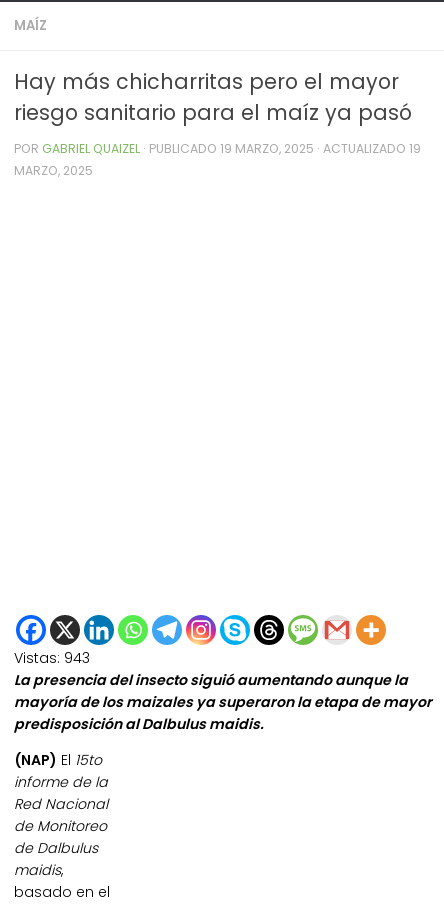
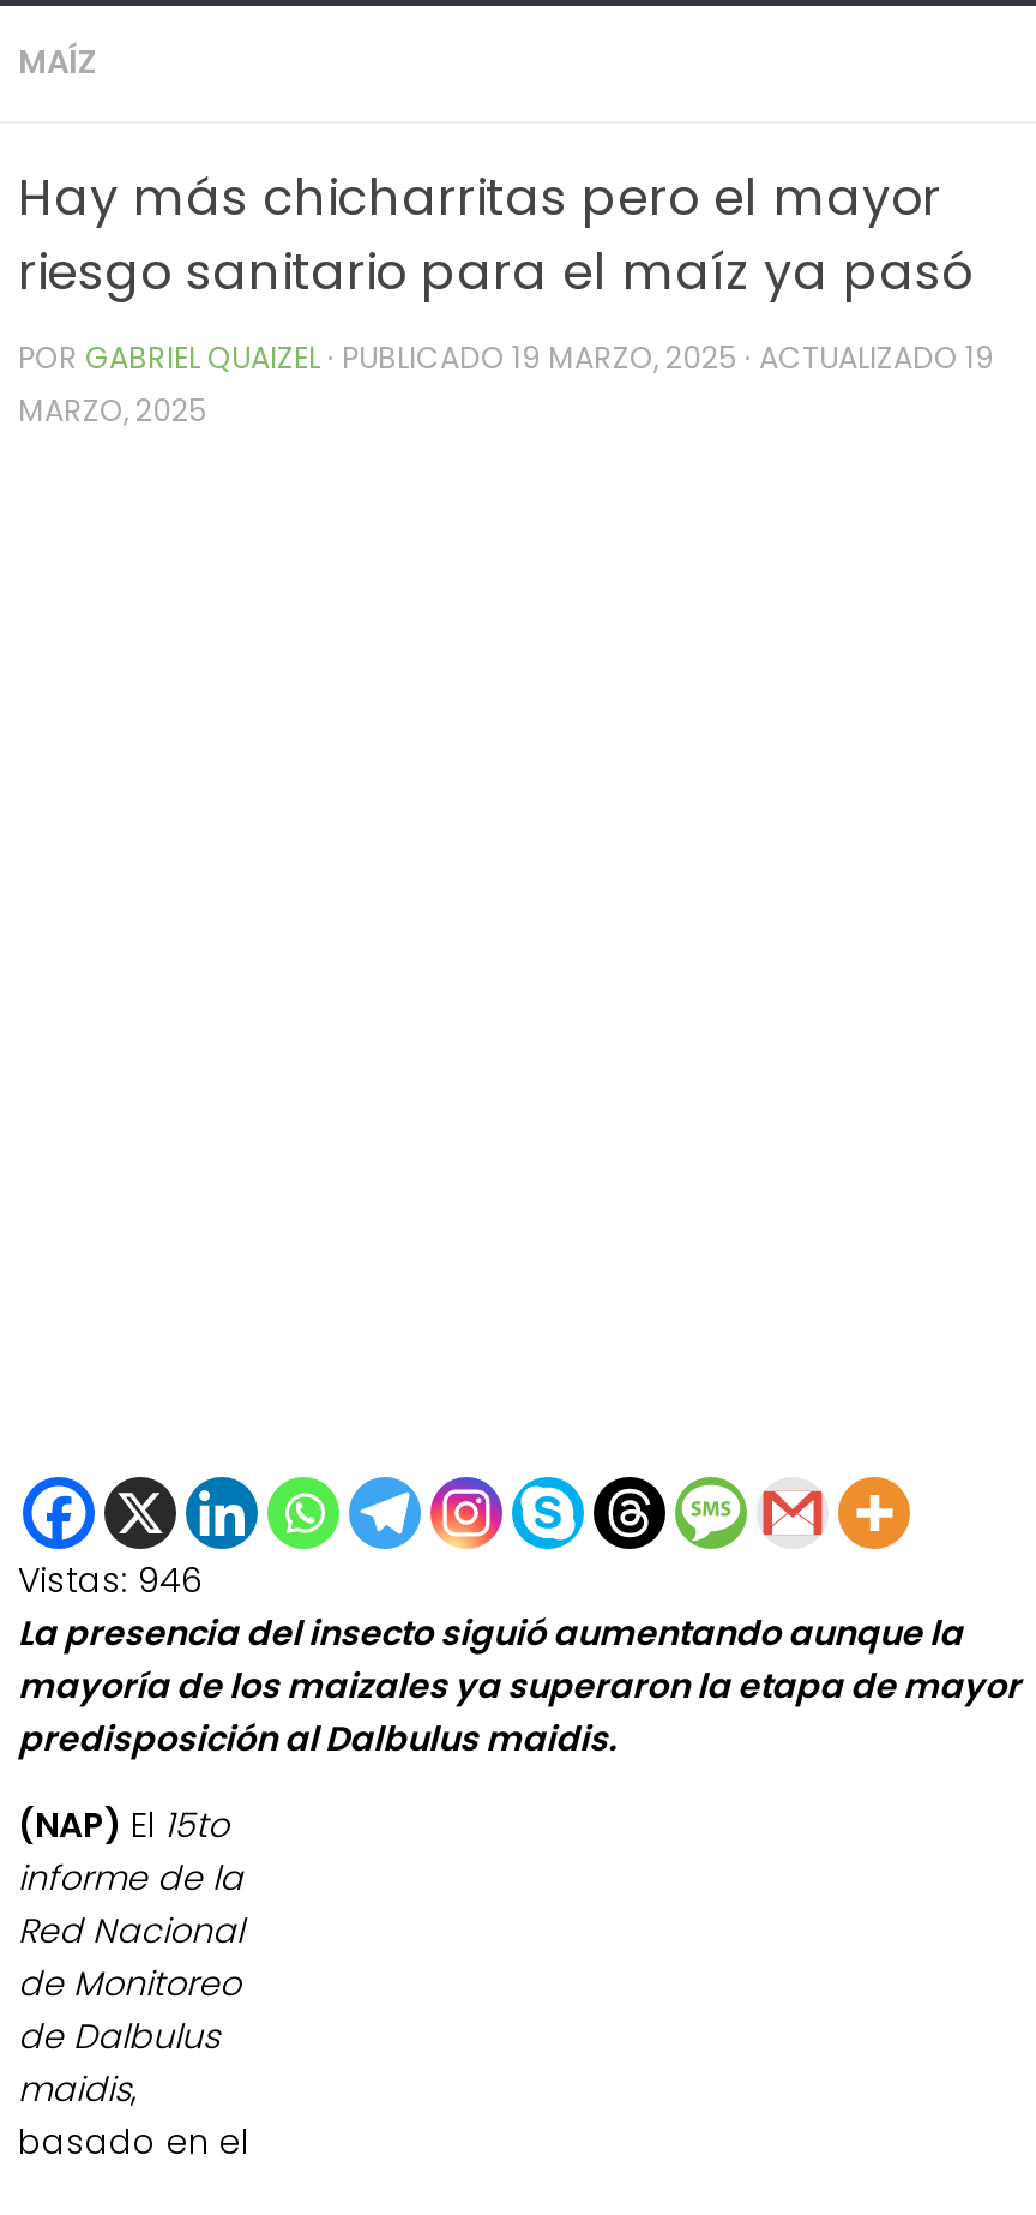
- Vistas: 943
+ Vistas: 946
